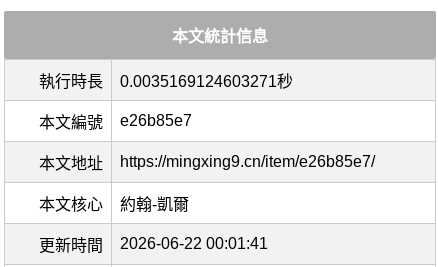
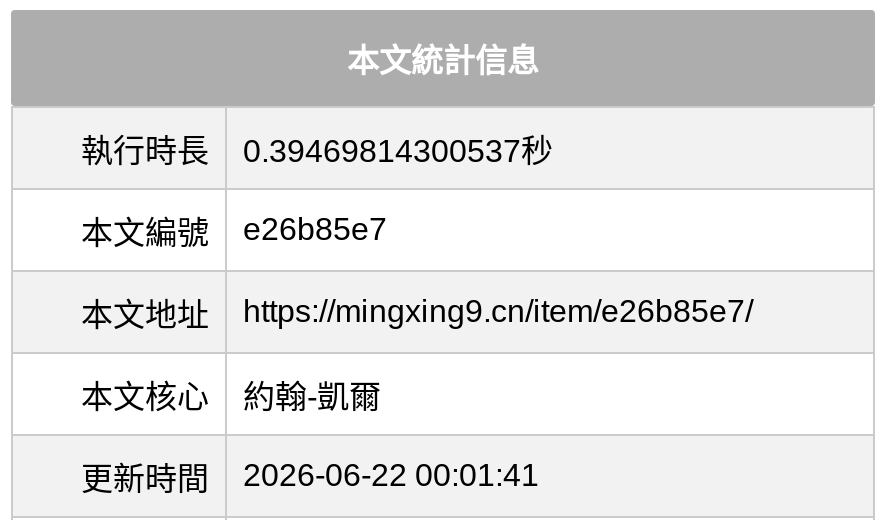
- 執行時長 0.0035169124603271秒
+ 執行時長 0.39469814300537秒
